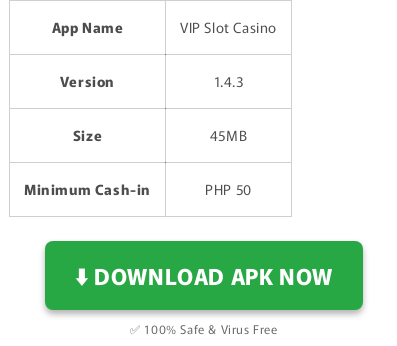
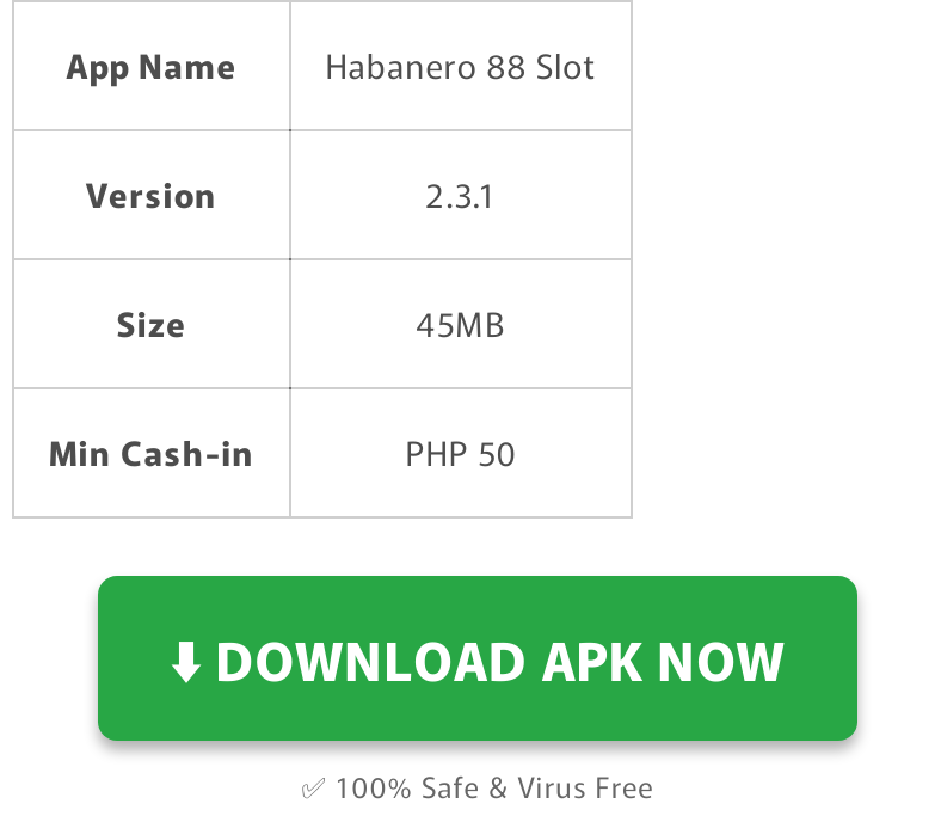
- VIP Slot Casino
+ Habanero 88 Slot

- 1.4.3
+ 2.3.1

- Minimum Cash-in
+ Min Cash-in
